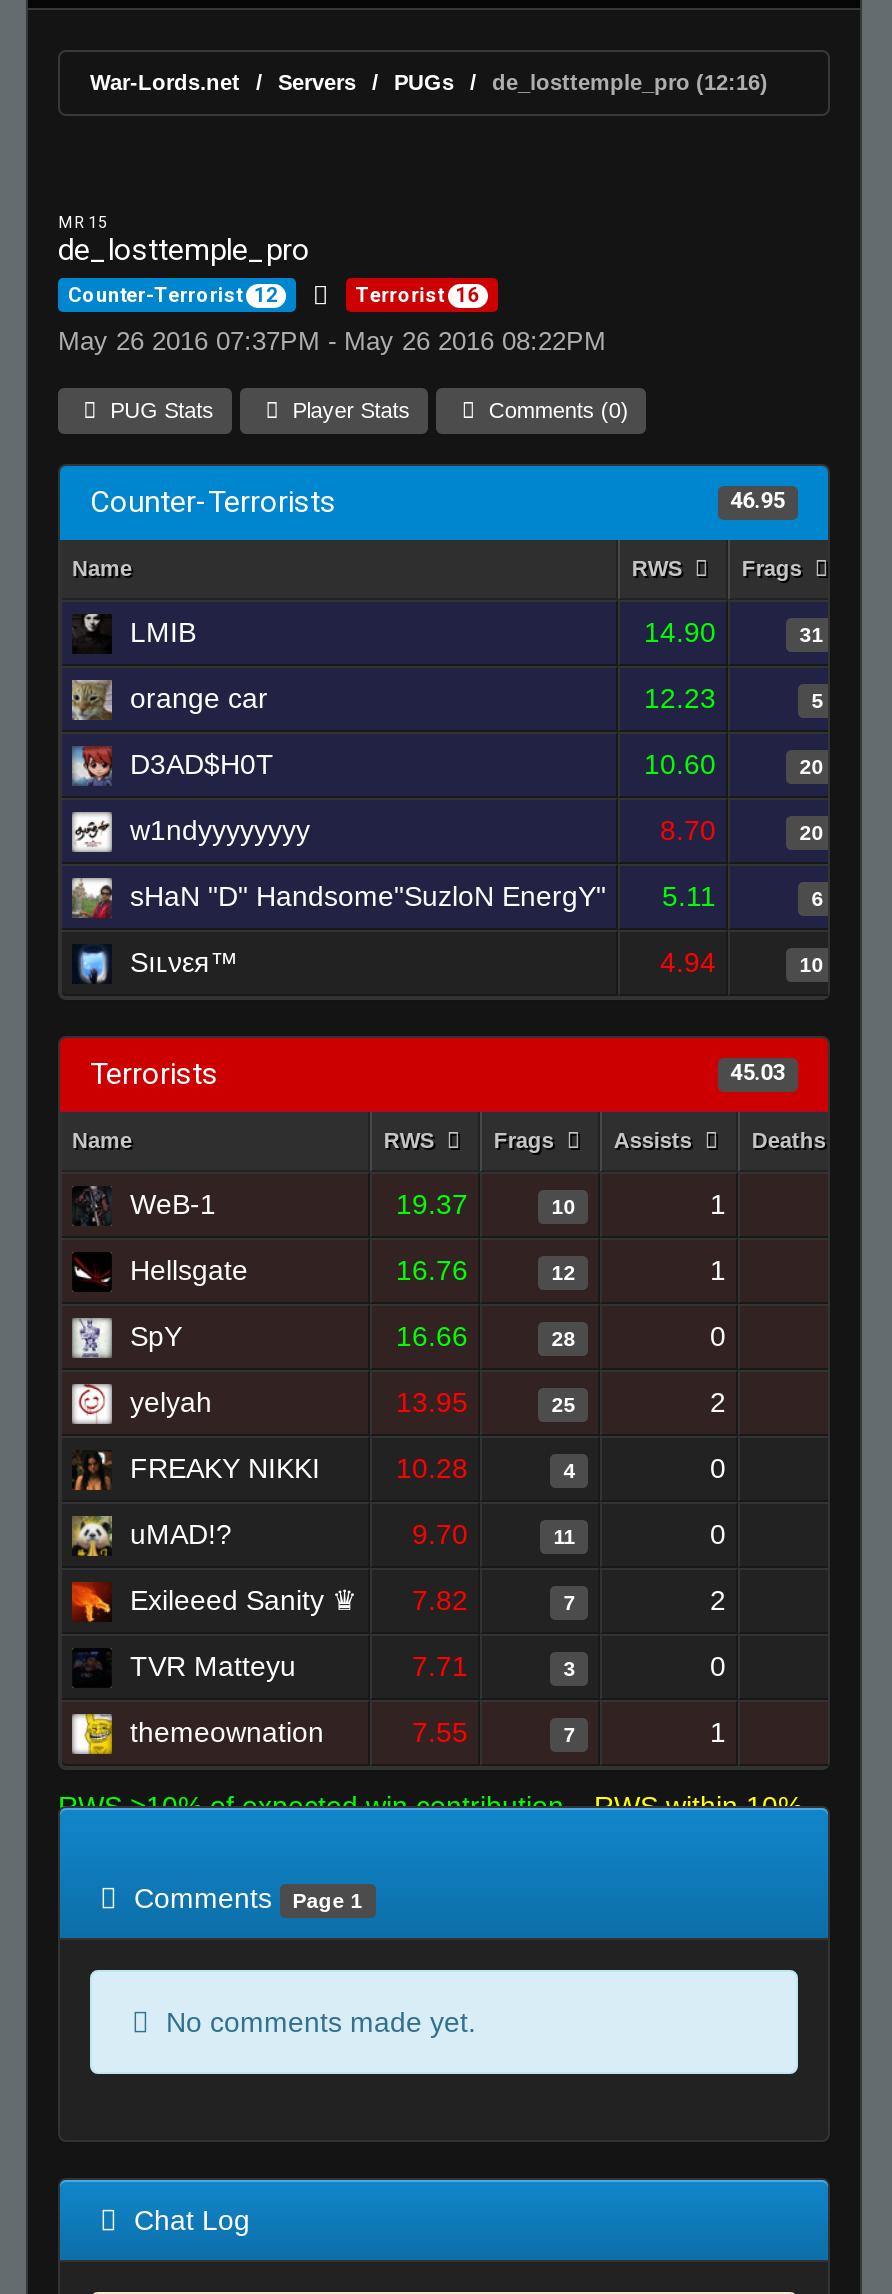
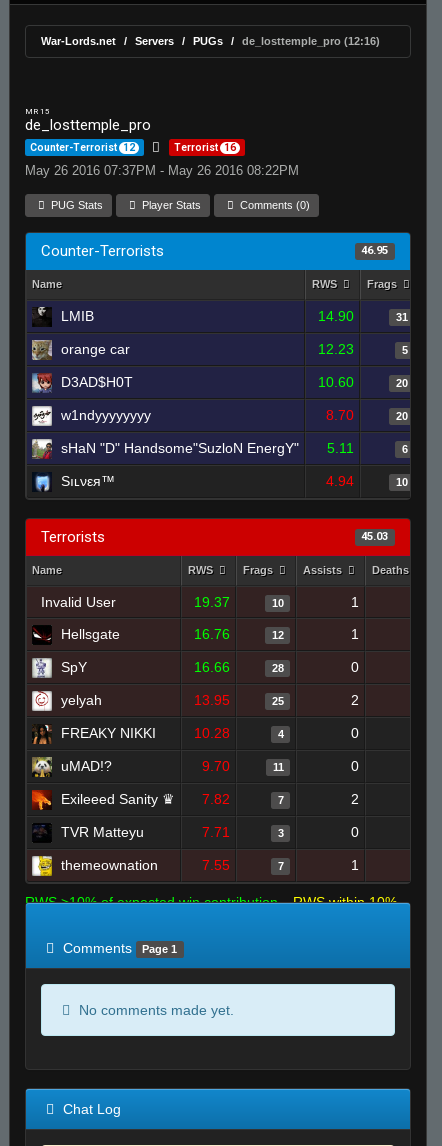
- WeB-1
+ Invalid User
